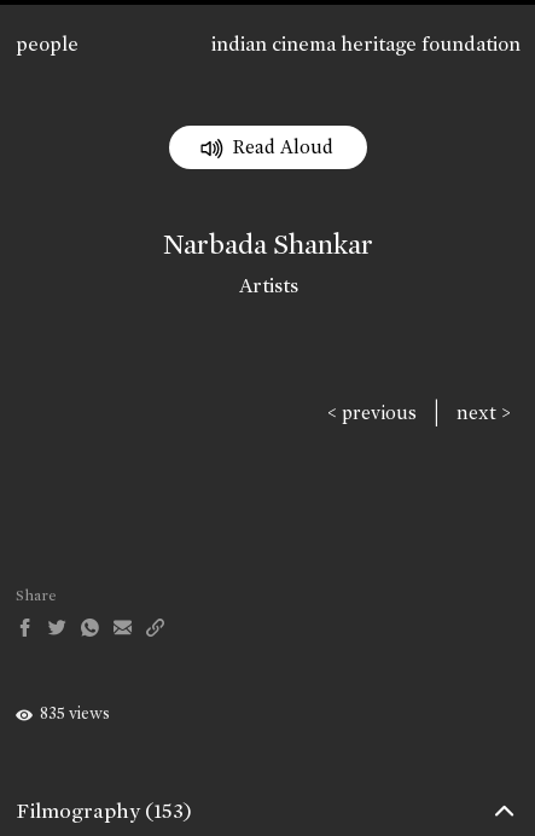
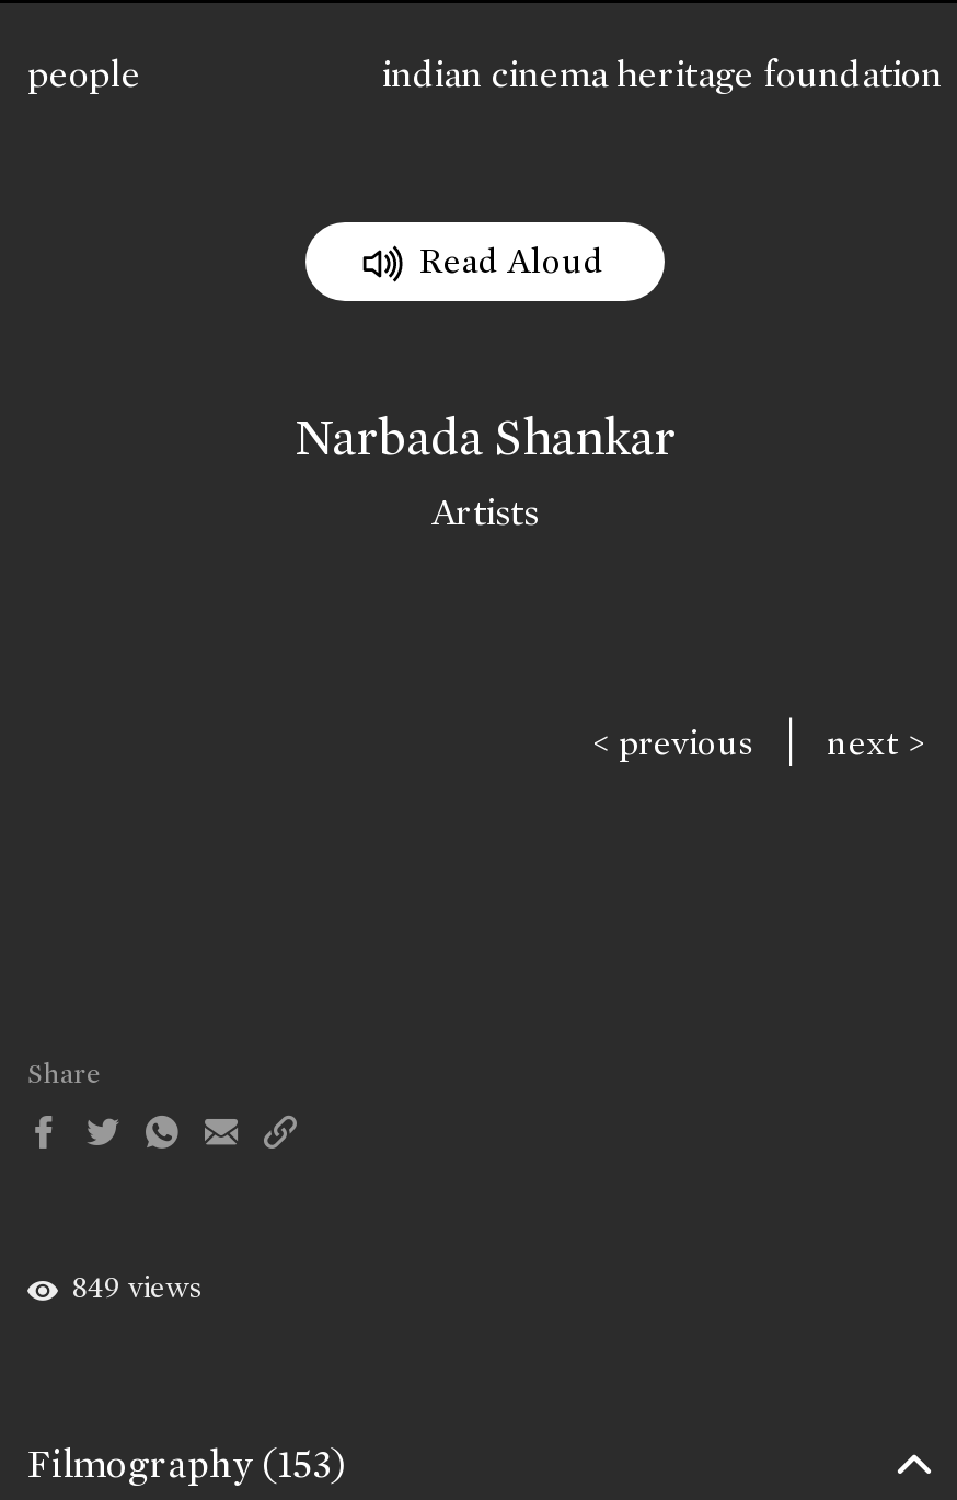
- 835 views
+ 849 views
